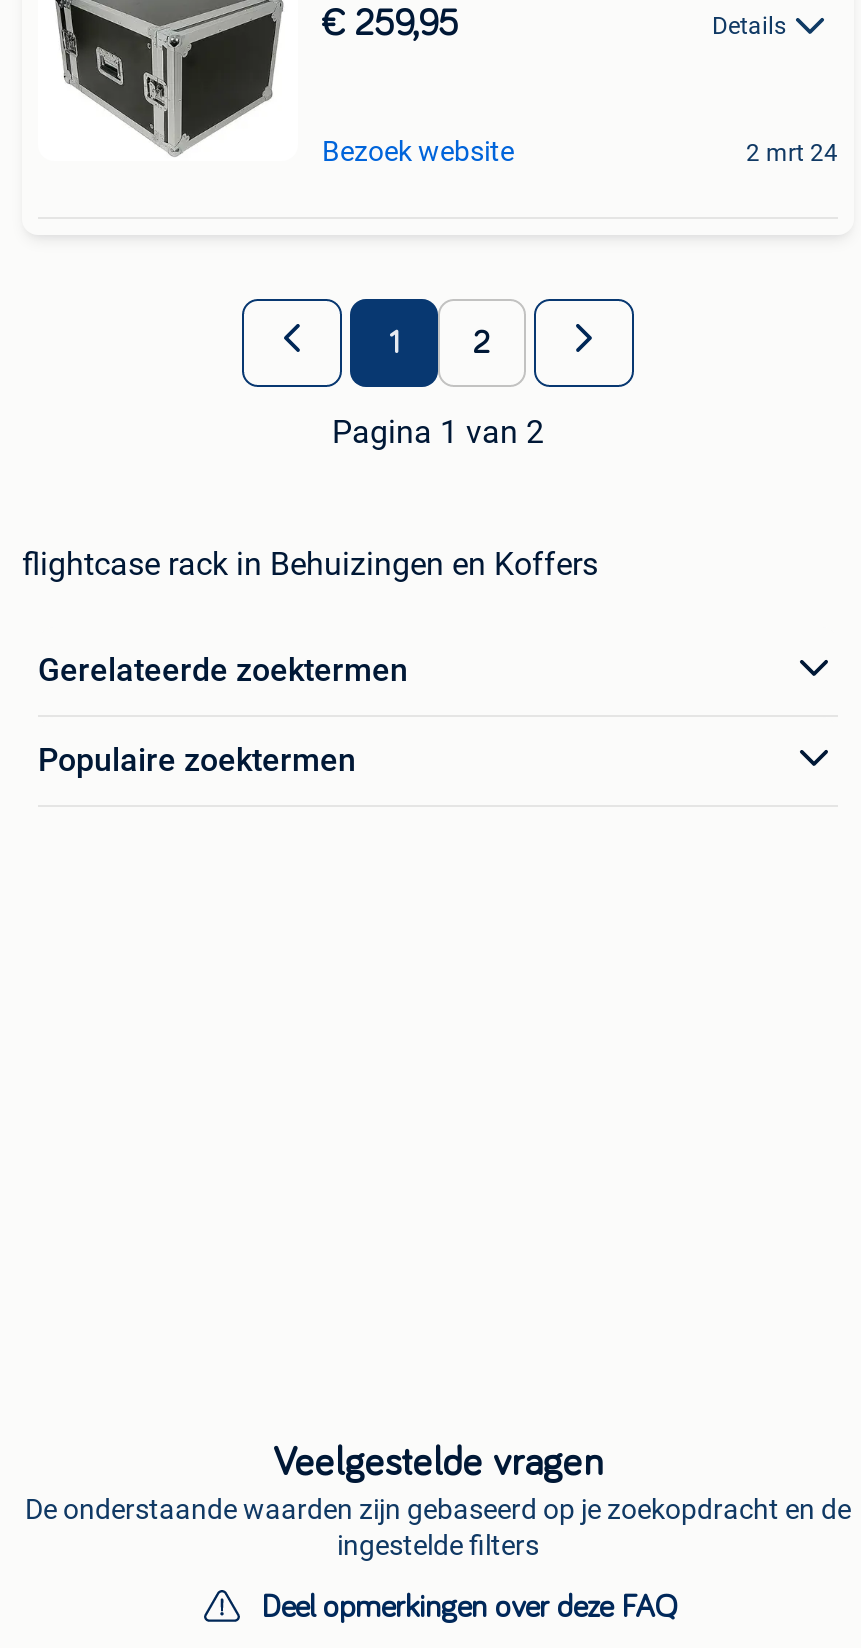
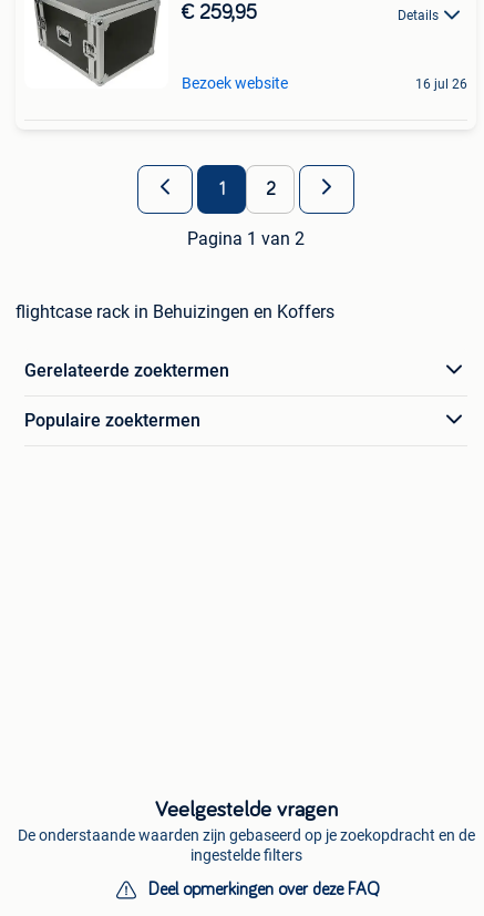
- 2 mrt 24
+ 16 jul 26
